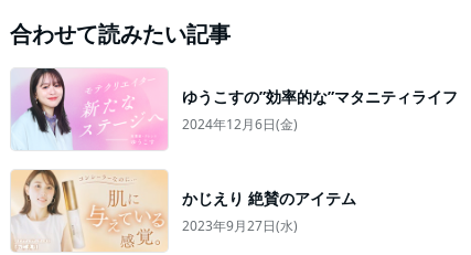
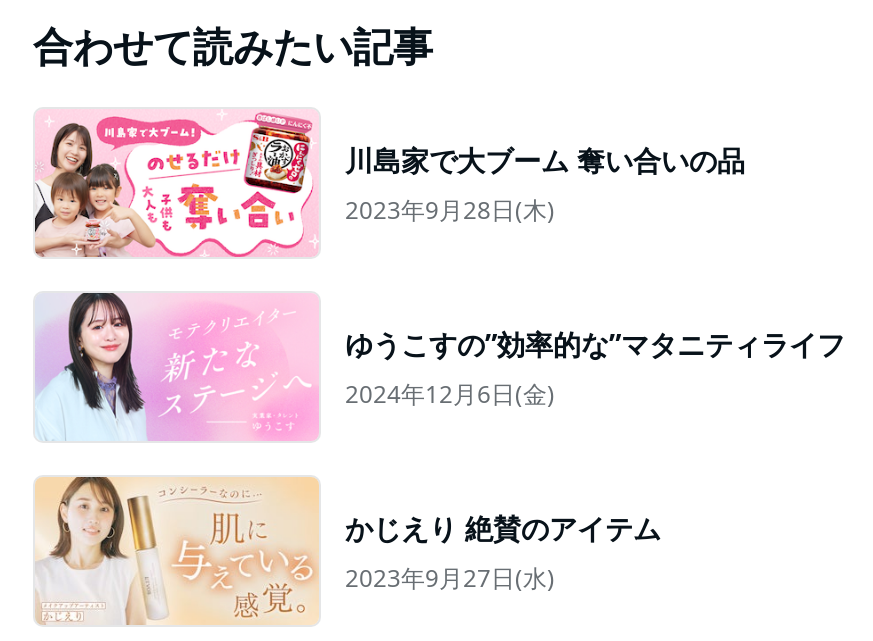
+ [image]
+ 川島家で大ブーム 奪い合いの品
+ 2023年9月28日(木)
